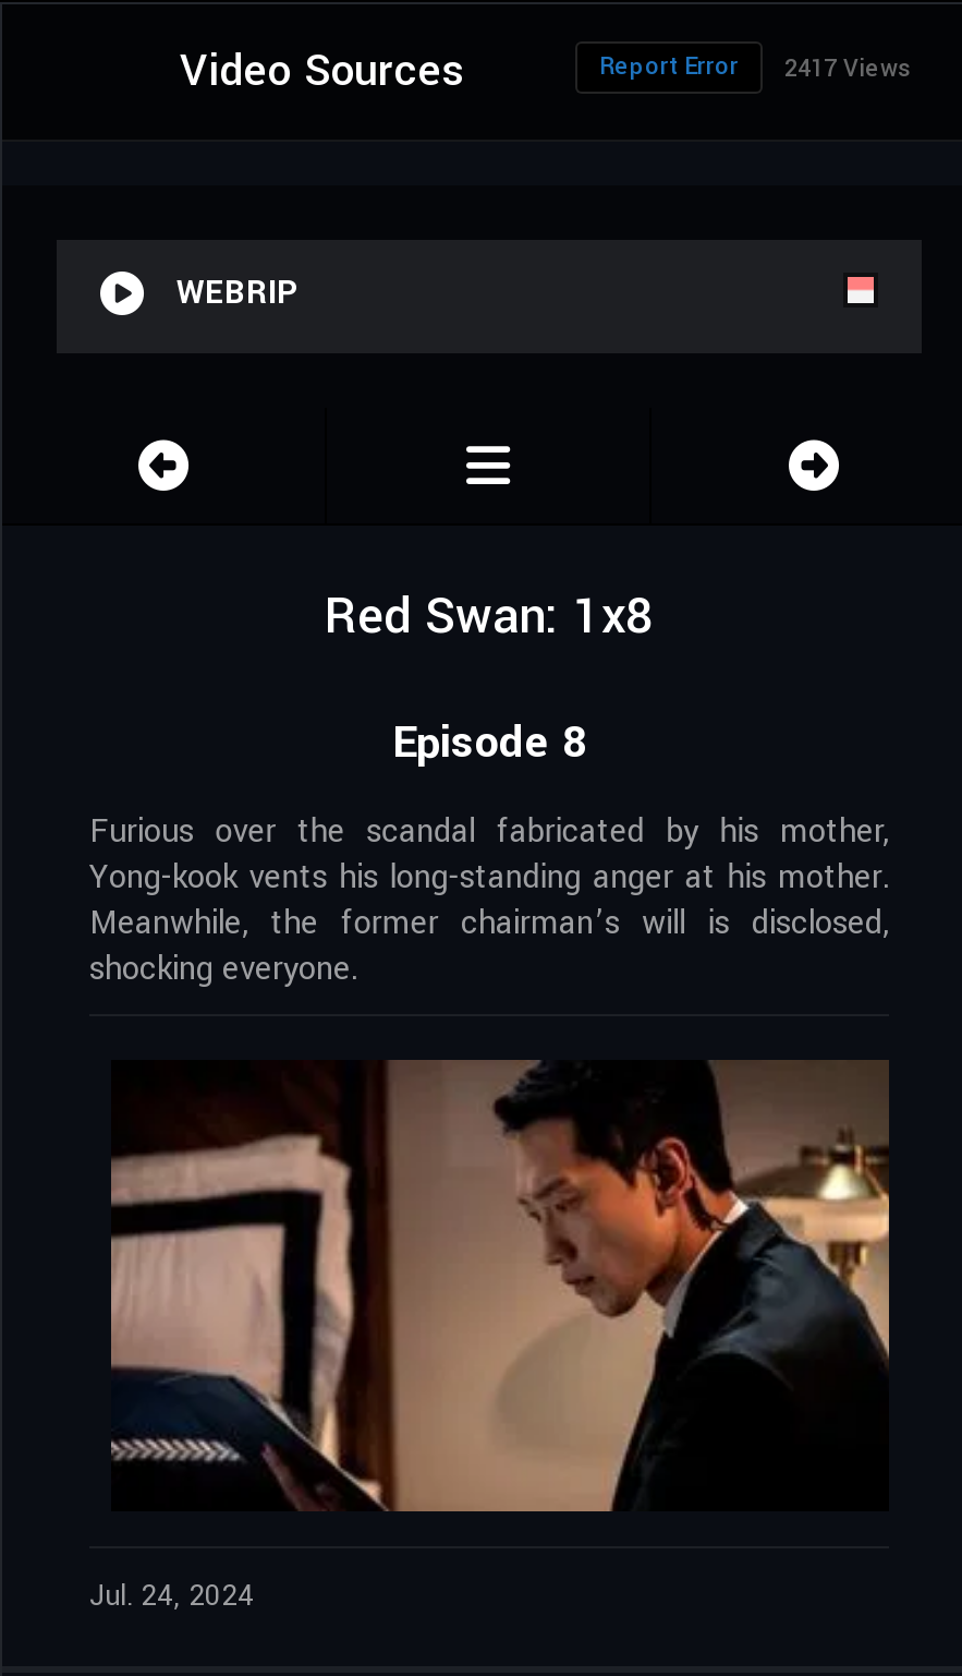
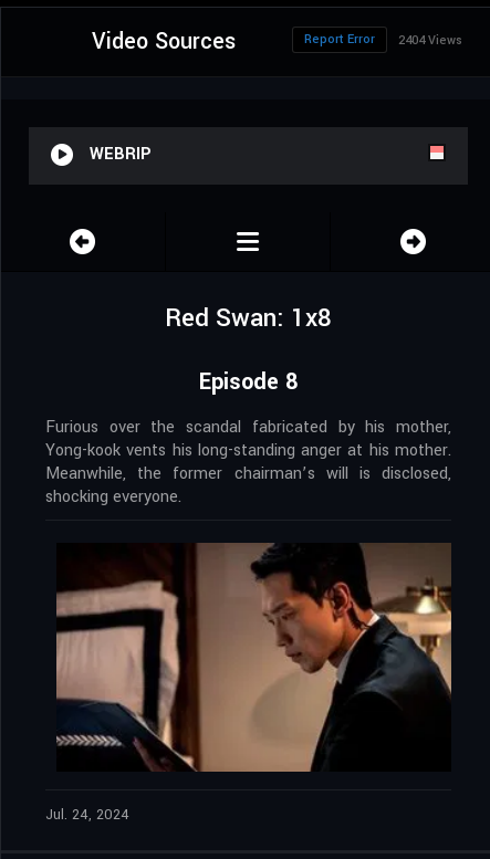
- Report Error 2417 Views
+ Report Error 2404 Views
